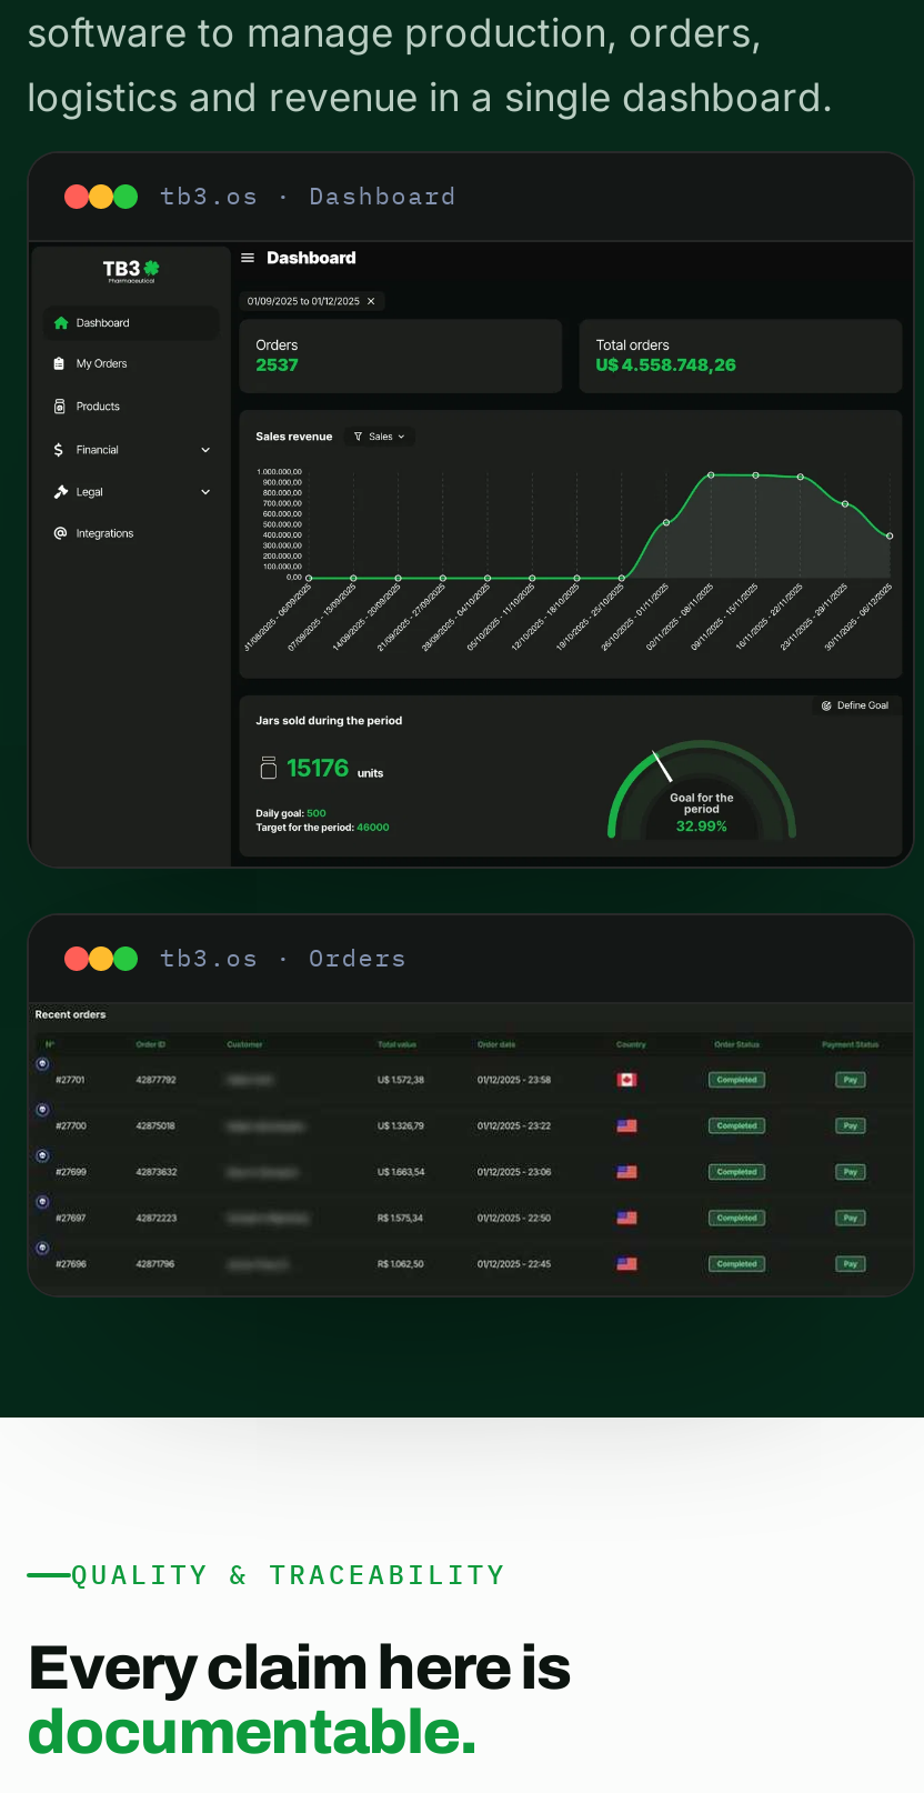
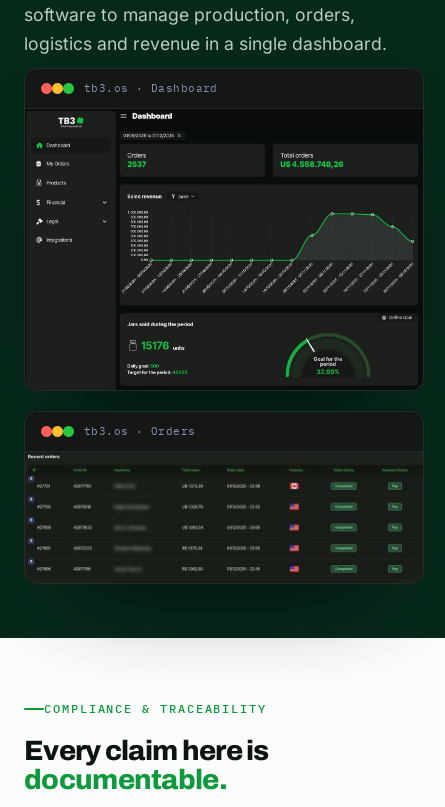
- QUALITY & TRACEABILITY
+ COMPLIANCE & TRACEABILITY
